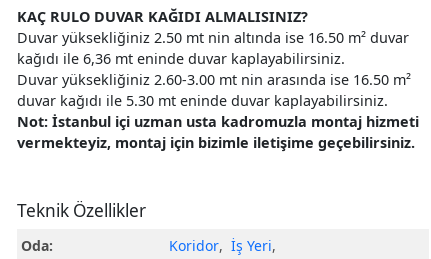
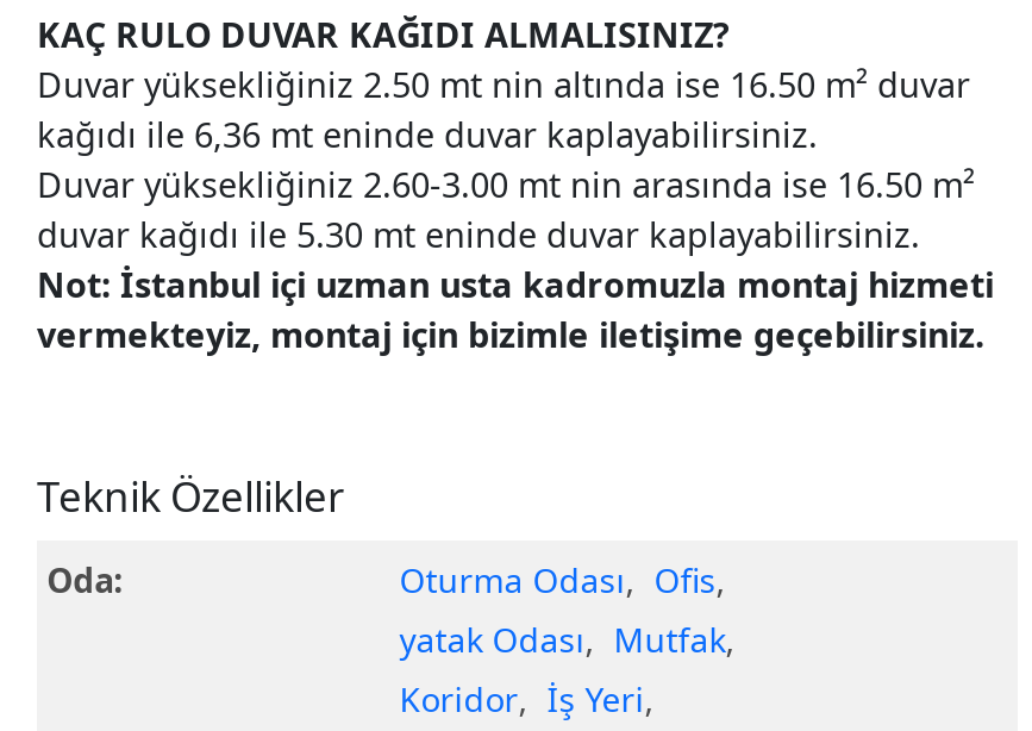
+ Oturma Odası, Ofis,
+ yatak Odası, Mutfak,
